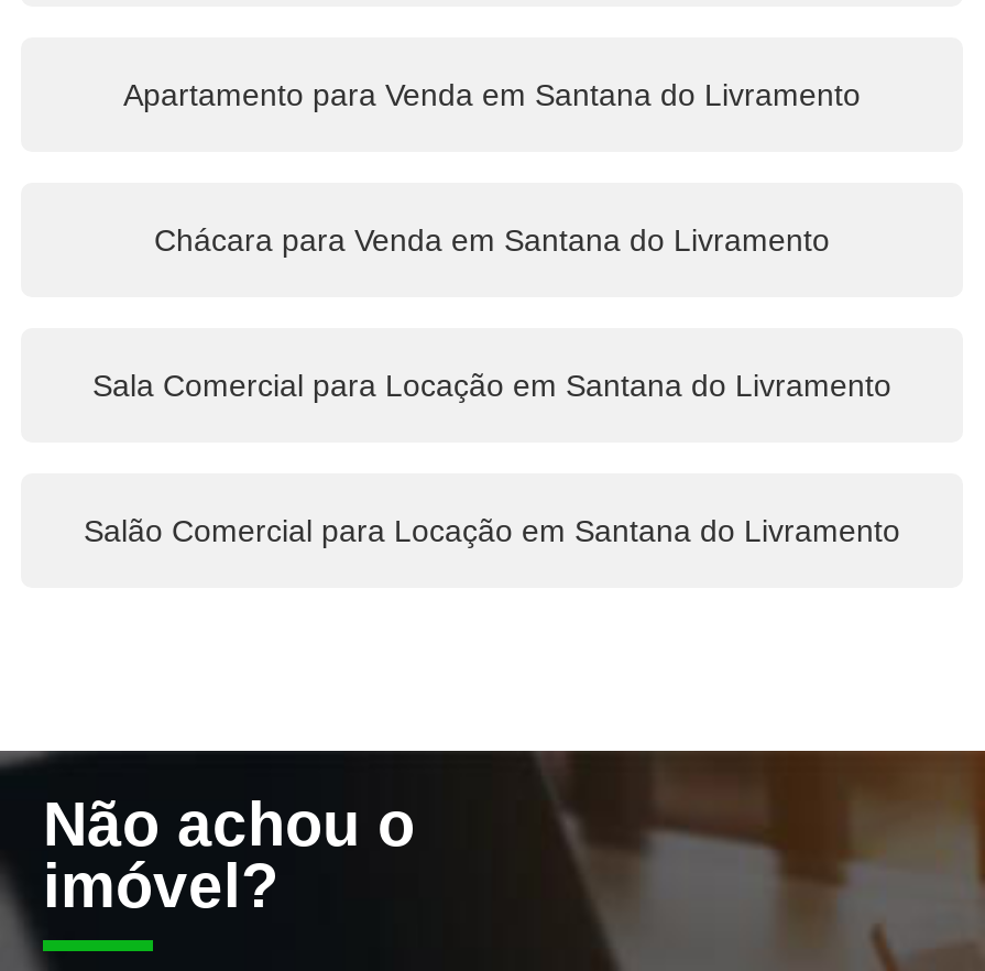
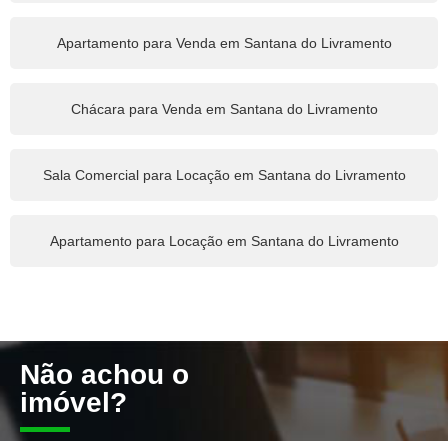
- Salão Comercial para Locação em Santana do Livramento
+ Apartamento para Locação em Santana do Livramento
